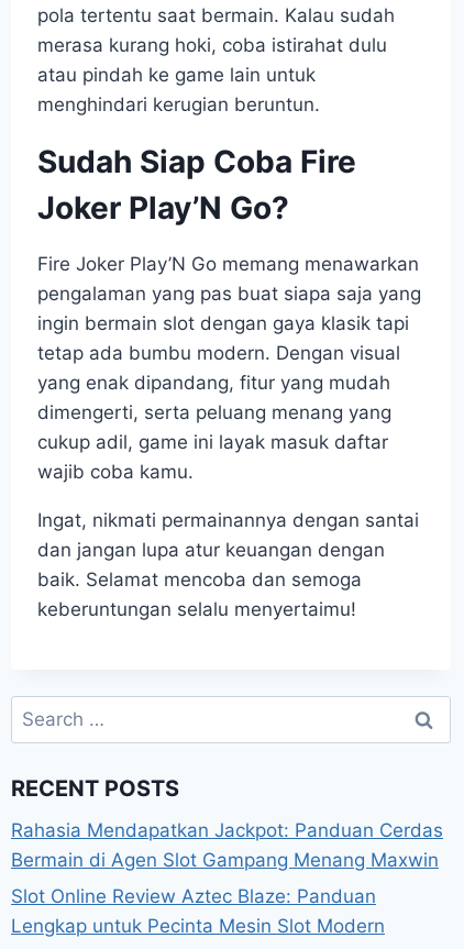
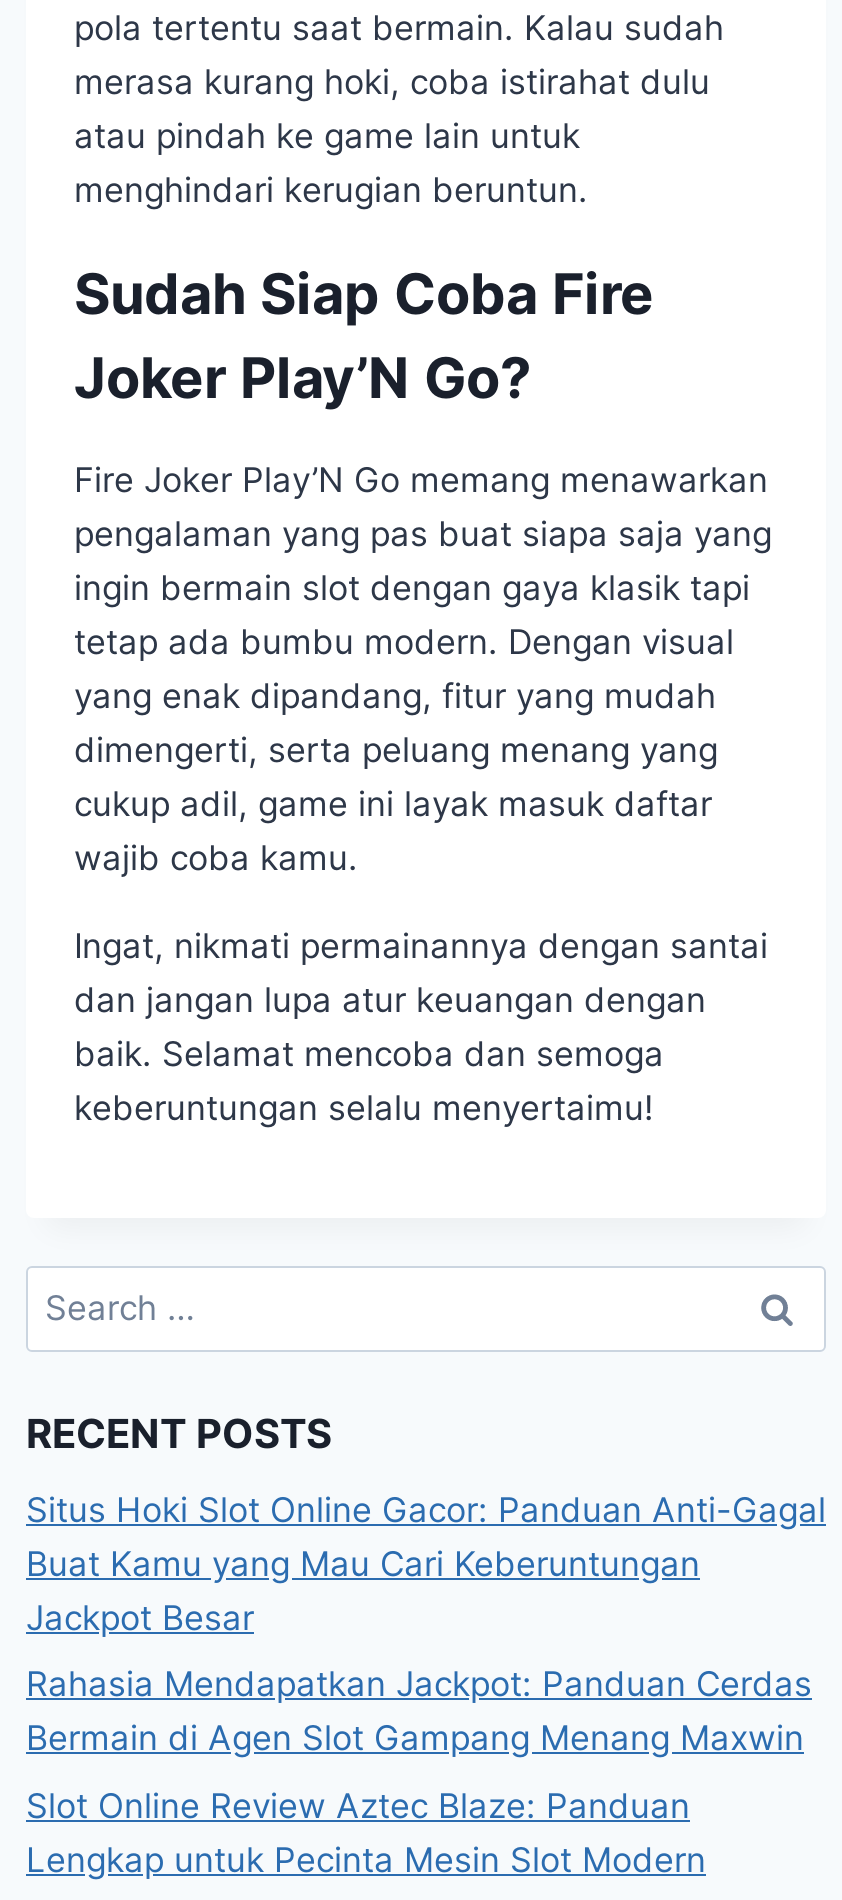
+ Situs Hoki Slot Online Gacor: Panduan Anti-Gagal
+ Buat Kamu yang Mau Cari Keberuntungan
+ Jackpot Besar
